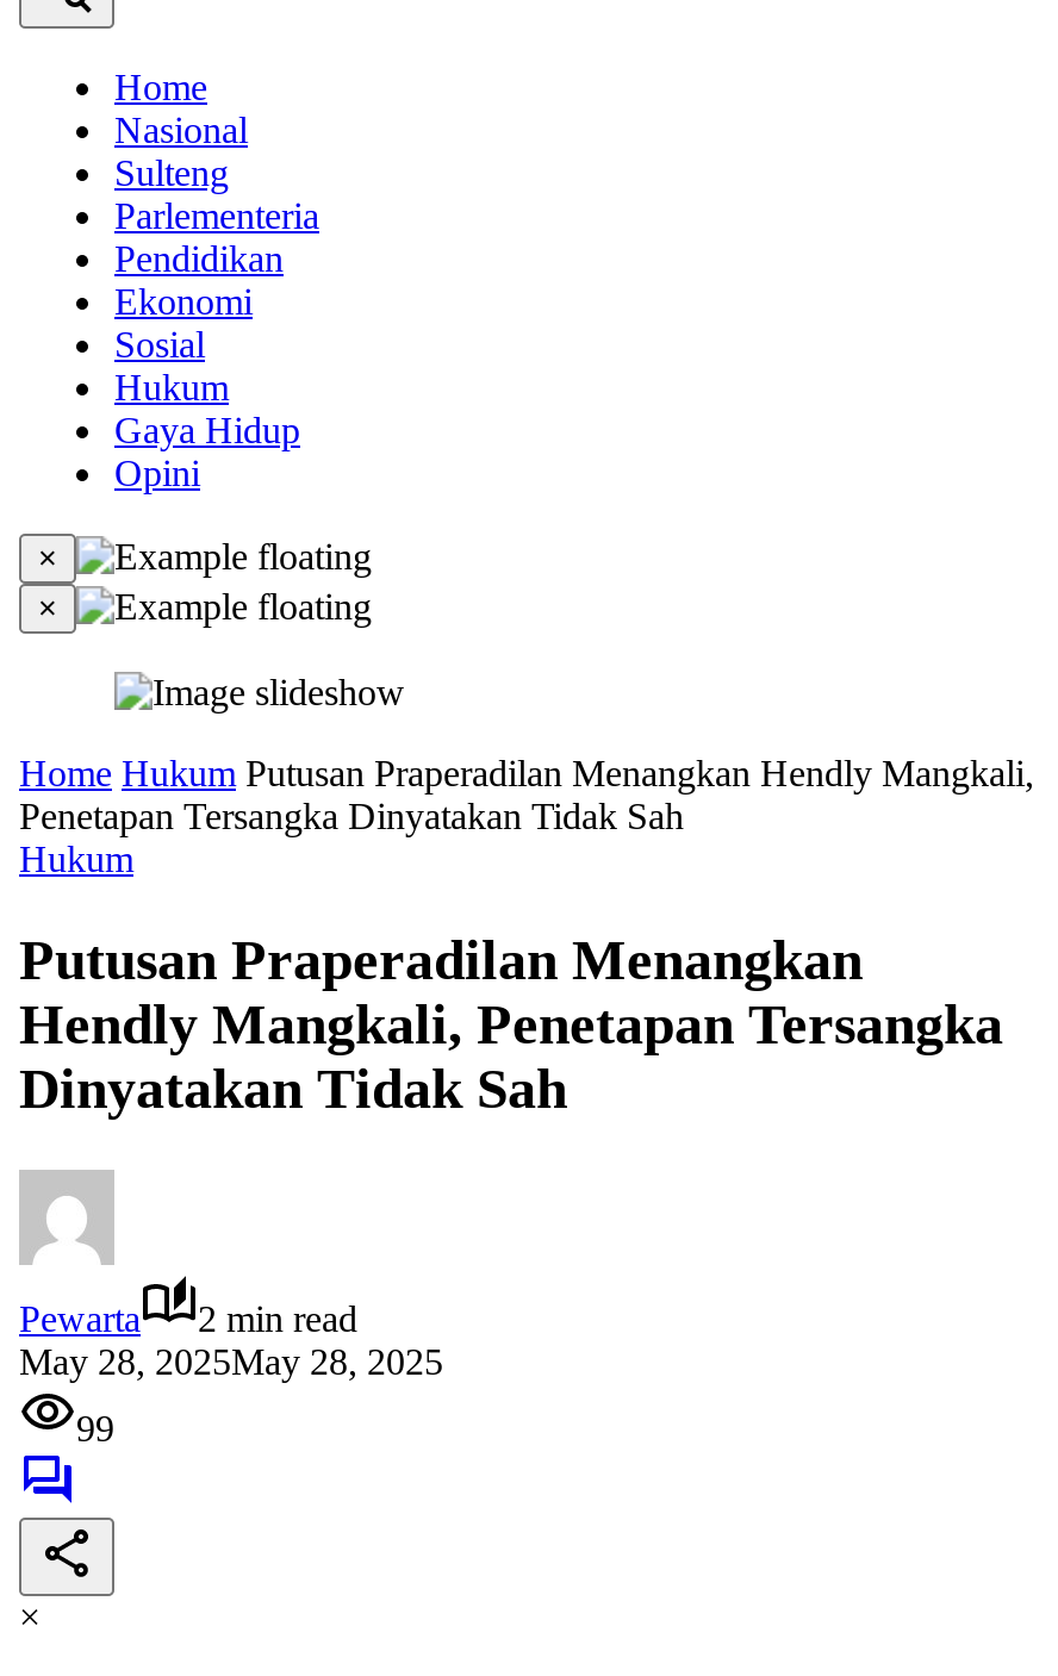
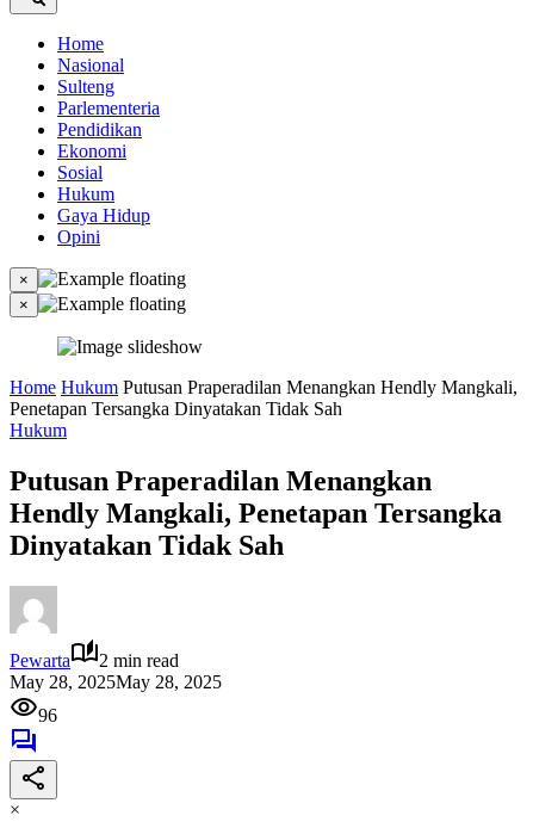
- 99
+ 96
